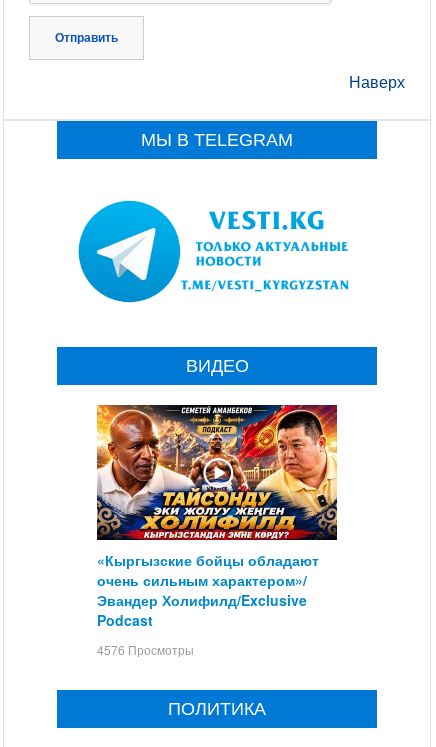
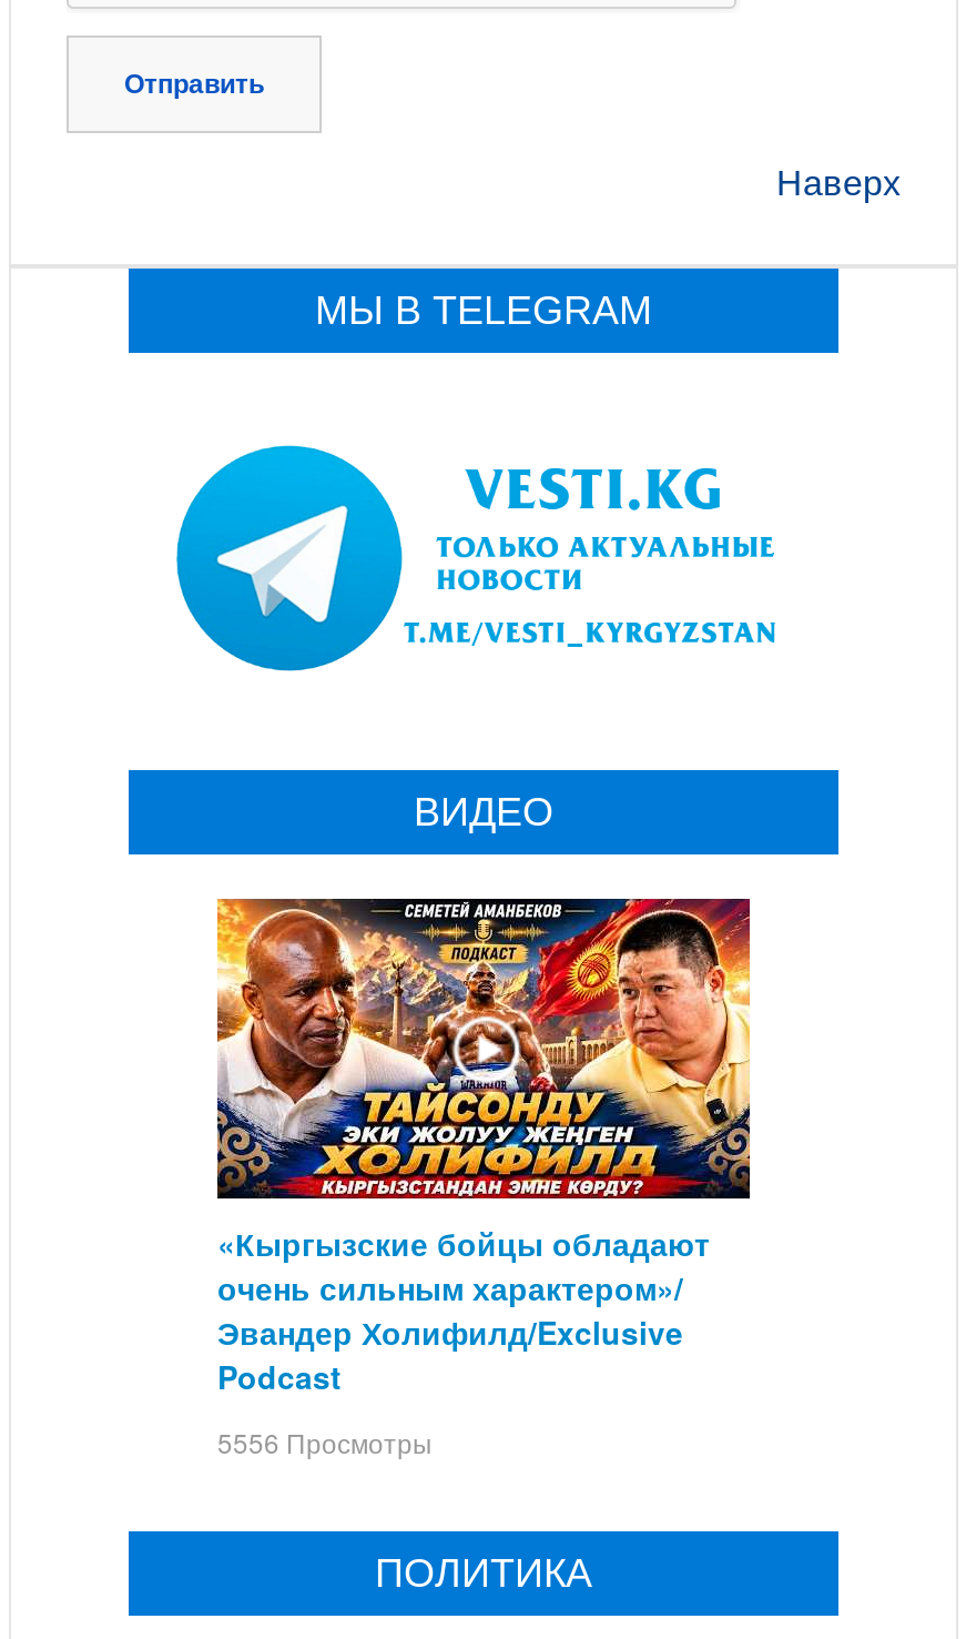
- 4576 Просмотры
+ 5556 Просмотры
